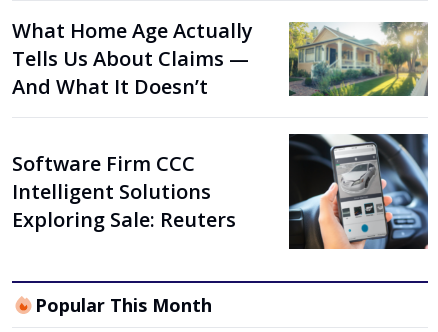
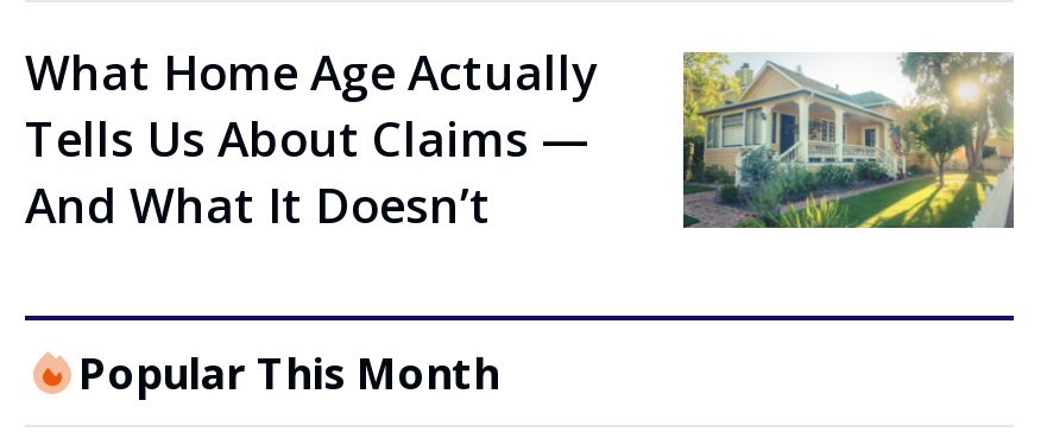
- [image]

- Software Firm CCC
- Intelligent Solutions
- Exploring Sale: Reuters
